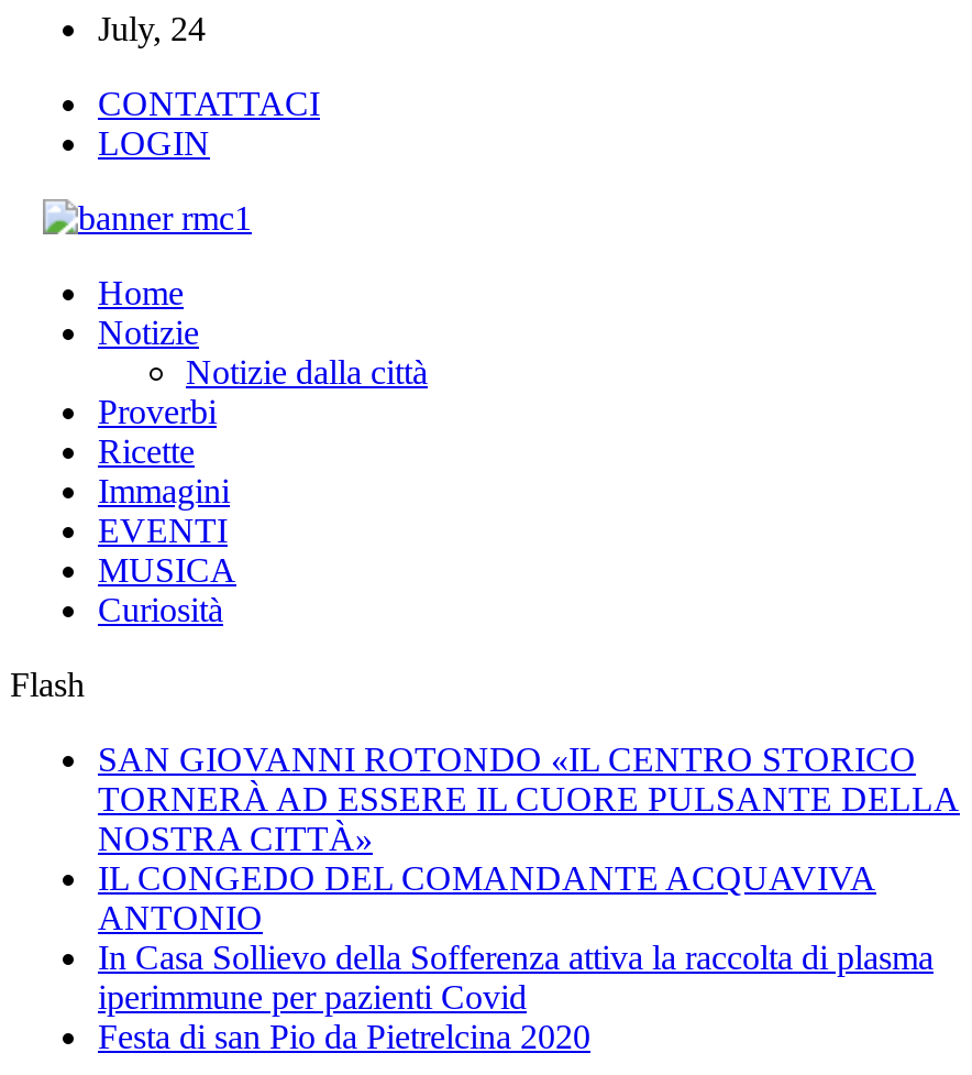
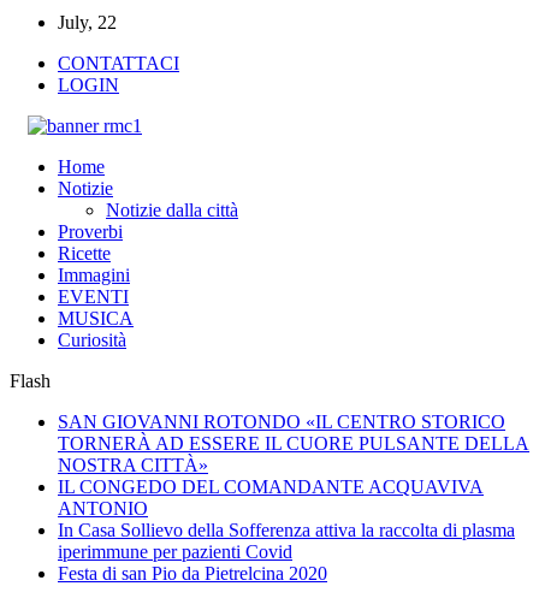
- July, 24
+ July, 22
